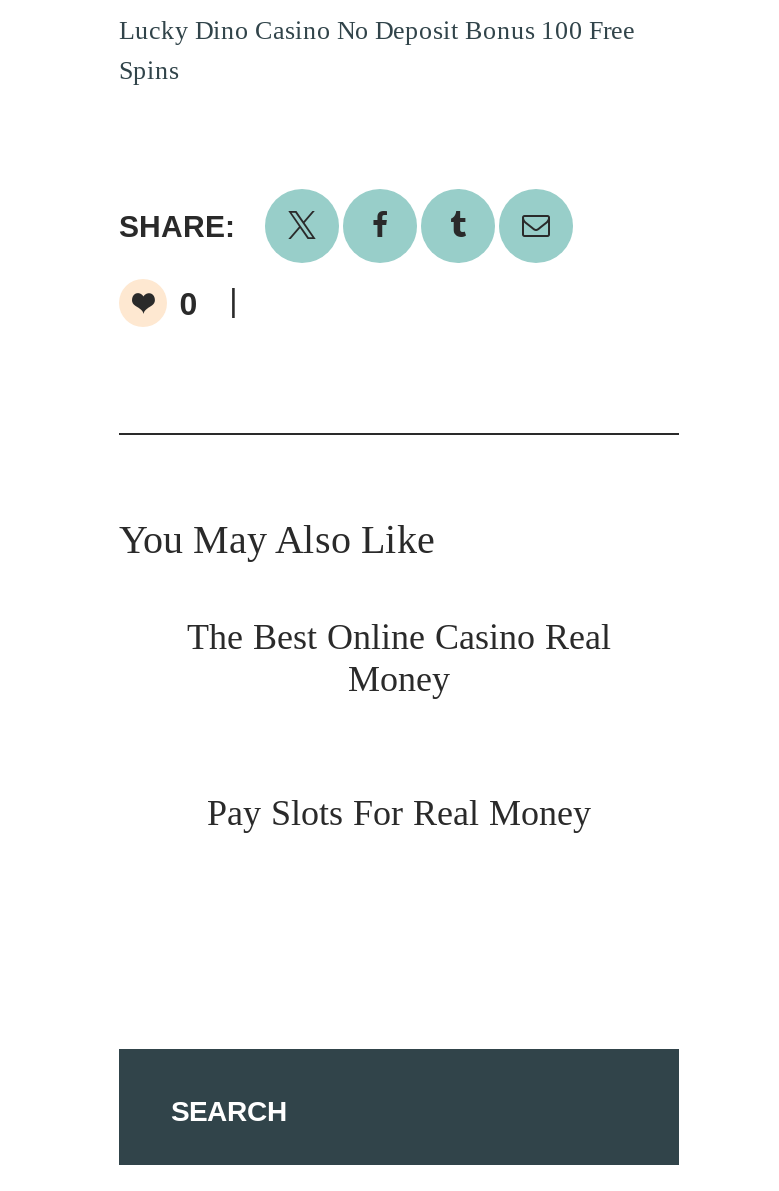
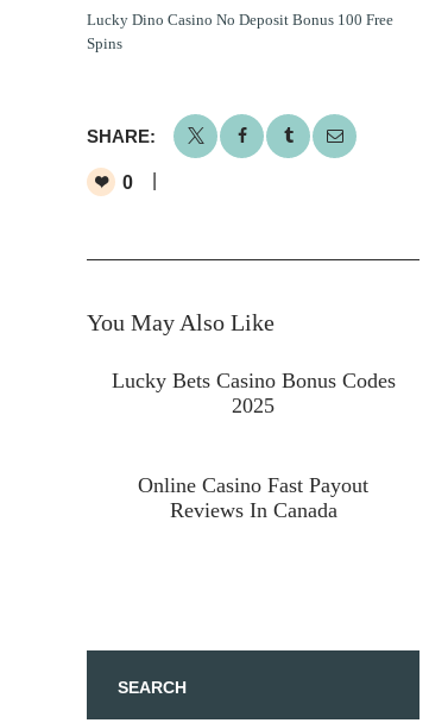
- The Best Online Casino Real
- Money
+ Lucky Bets Casino Bonus Codes
+ 2025

- Pay Slots For Real Money
+ Online Casino Fast Payout
+ Reviews In Canada
